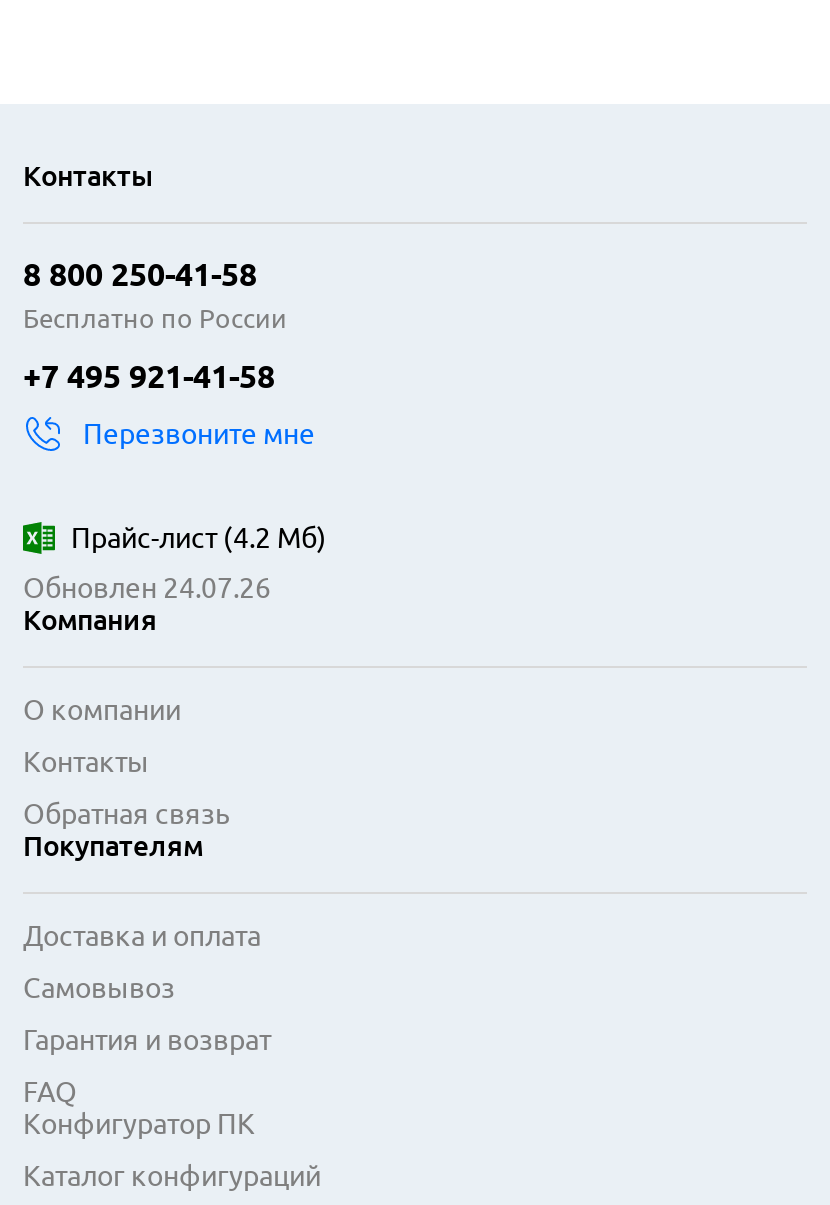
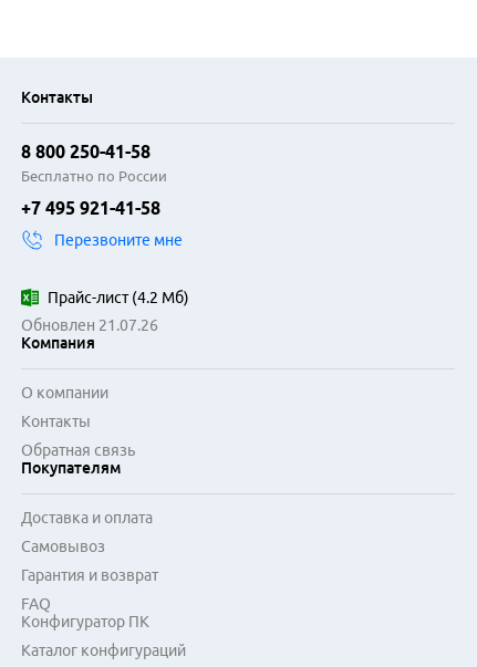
- Обновлен 24.07.26
+ Обновлен 21.07.26
